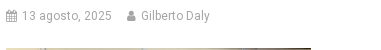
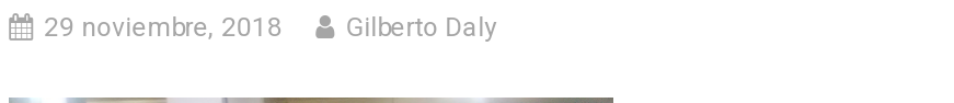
- 13 agosto, 2025
+ 29 noviembre, 2018
